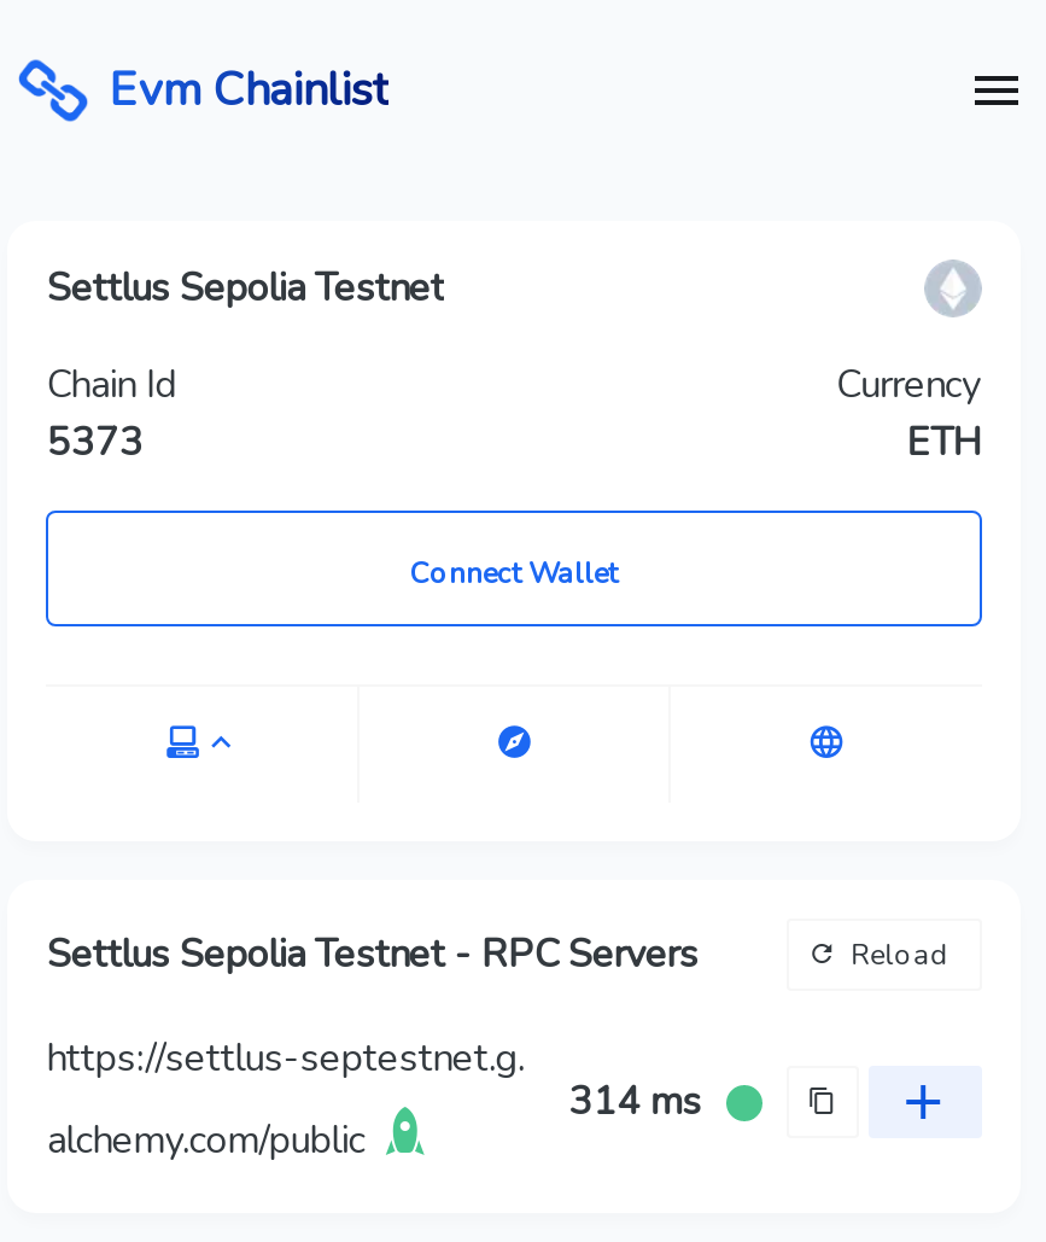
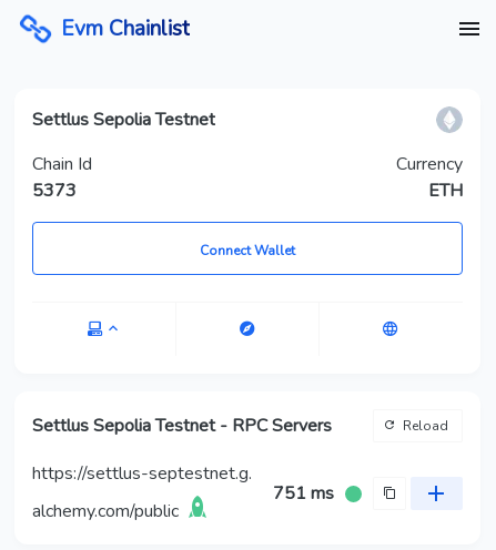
- 314 ms
+ 751 ms
